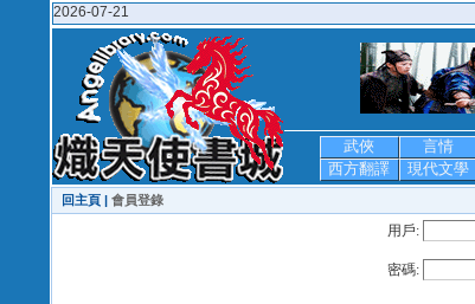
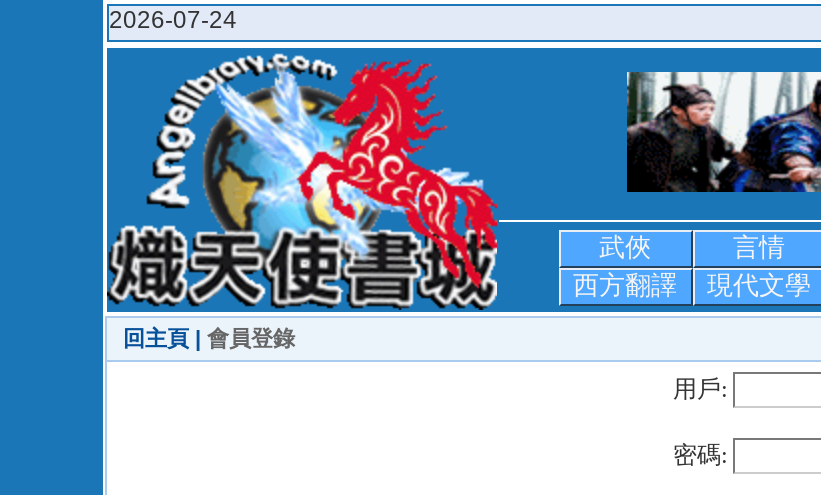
- 2026-07-21
+ 2026-07-24
